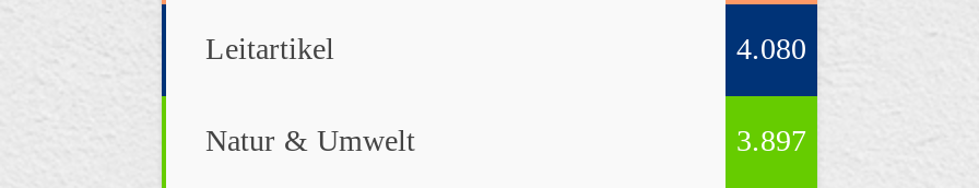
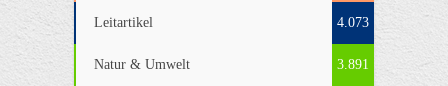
- 4.080
+ 4.073

- 3.897
+ 3.891
